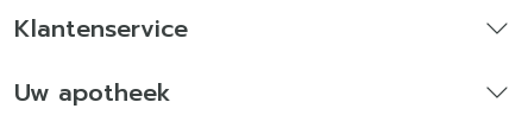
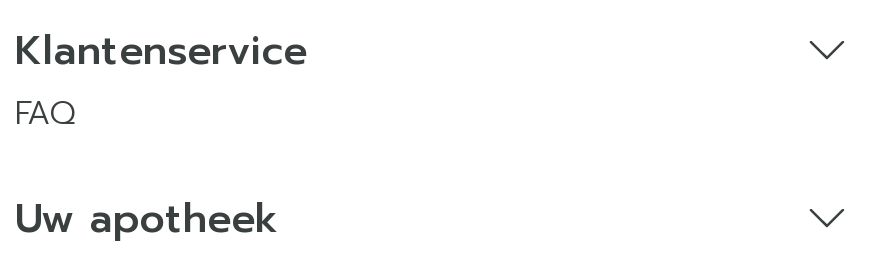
+ FAQ
